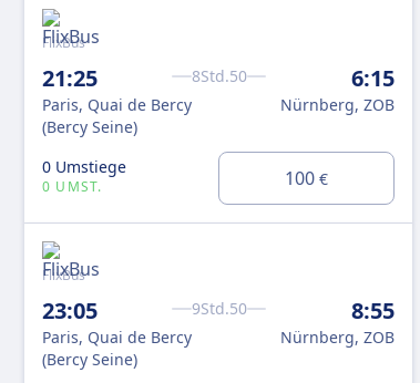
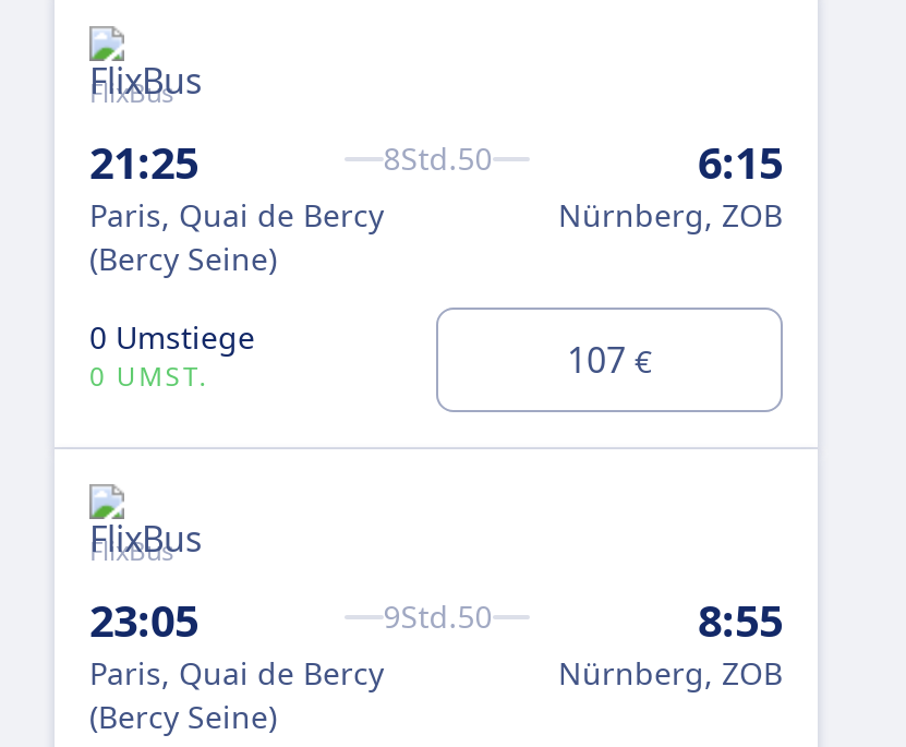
- 100 €
+ 107 €
